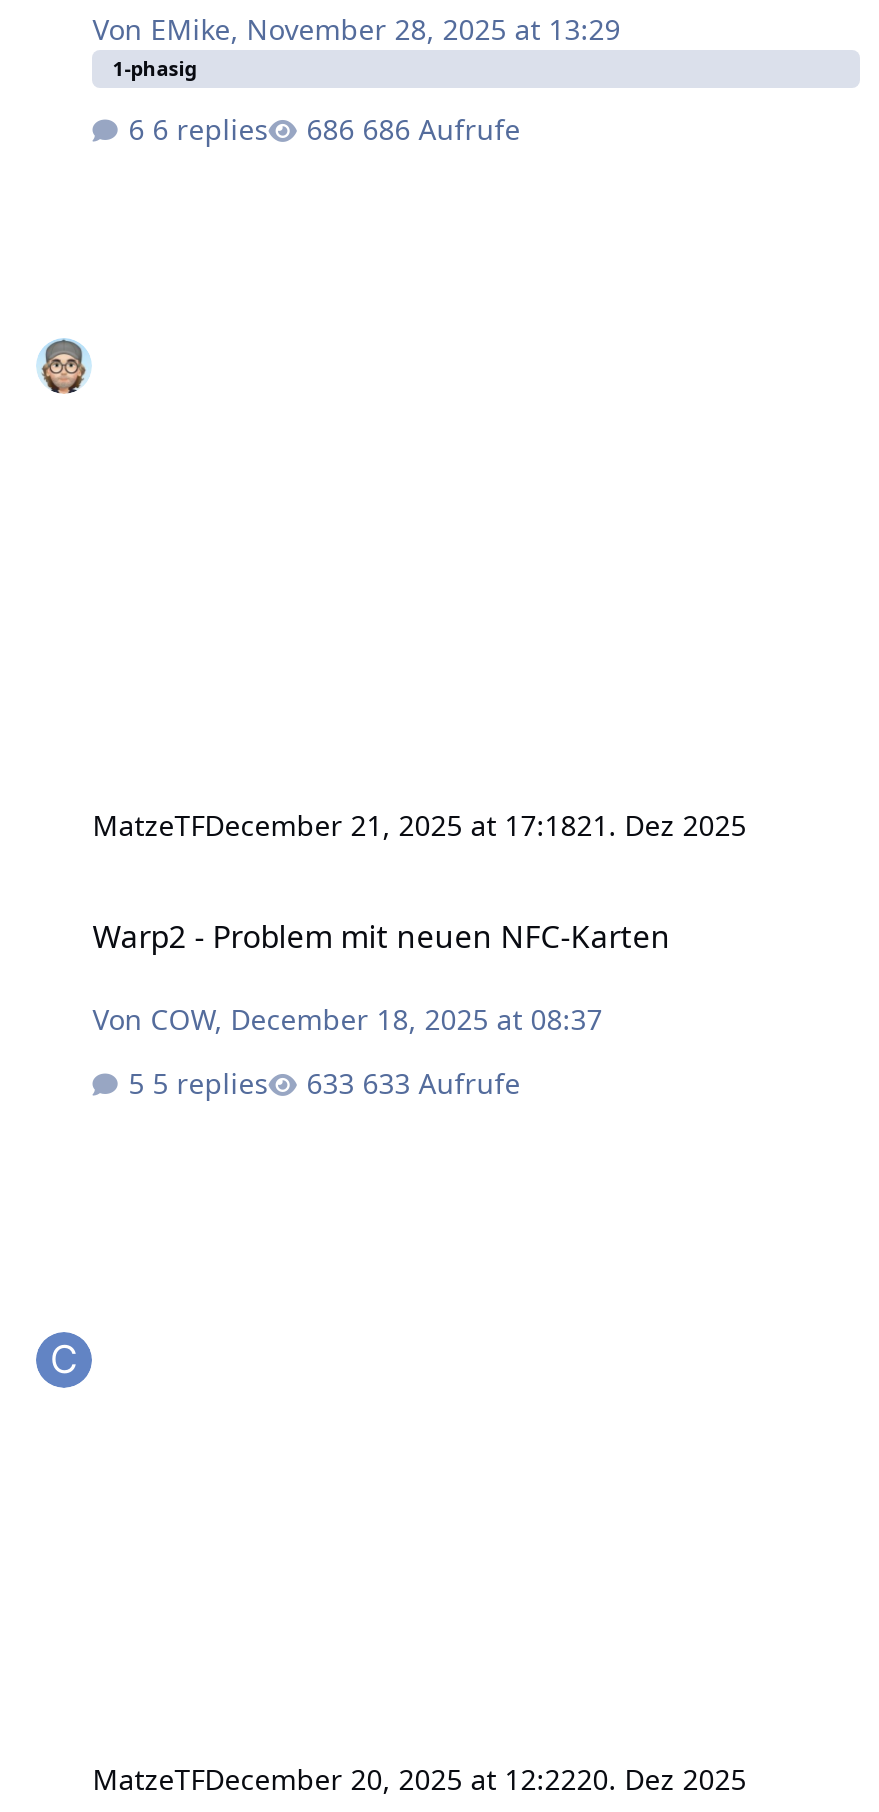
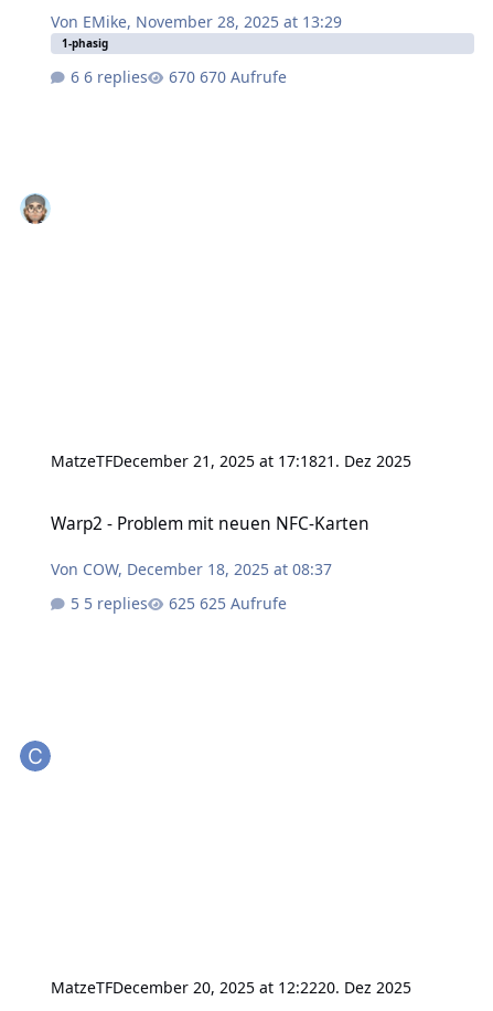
- 686 Aufrufe
+ 670 Aufrufe

- 633 Aufrufe
+ 625 Aufrufe
